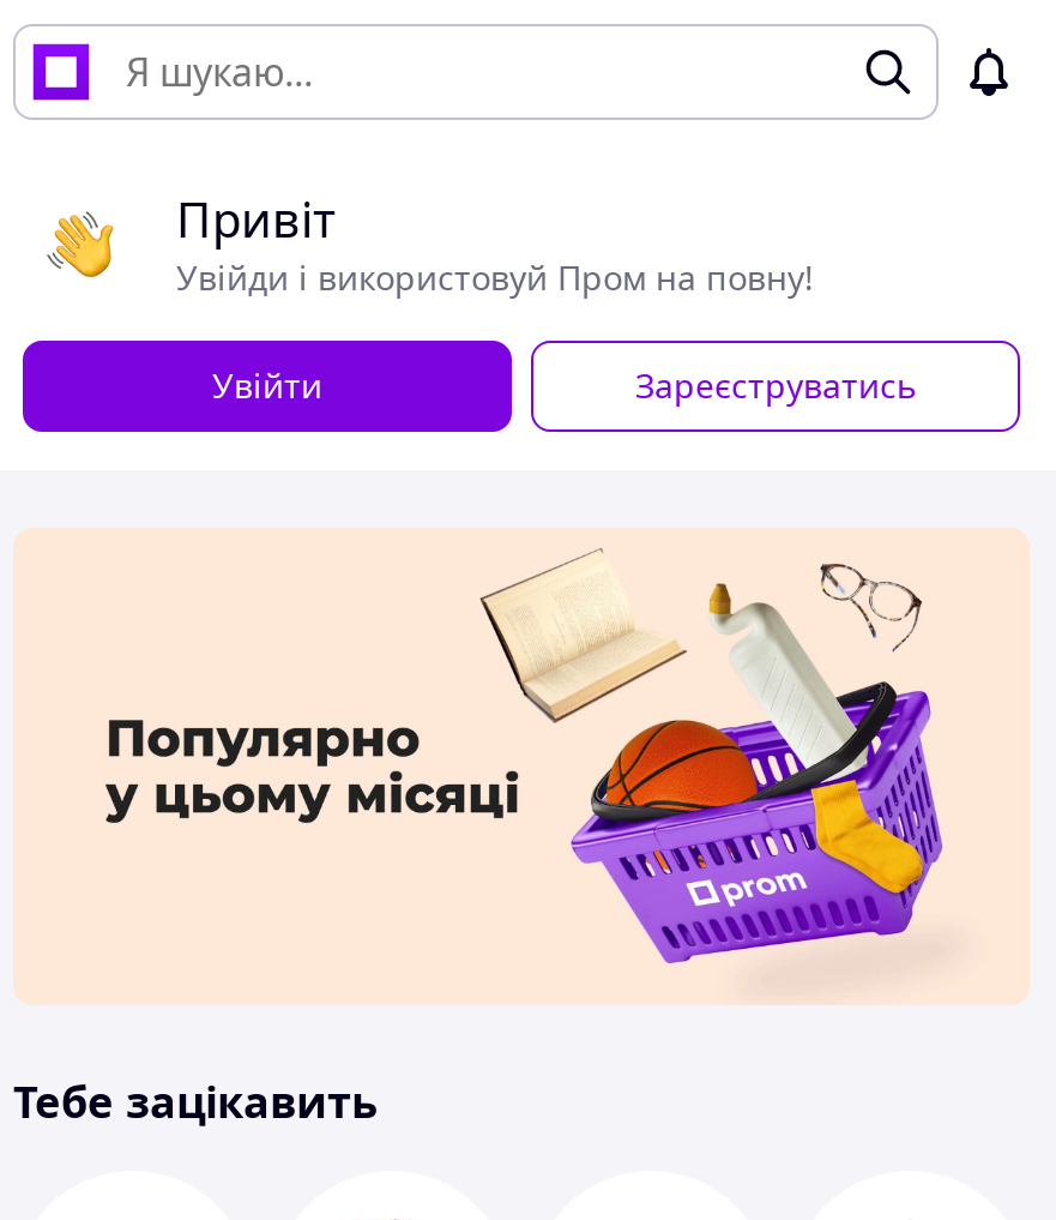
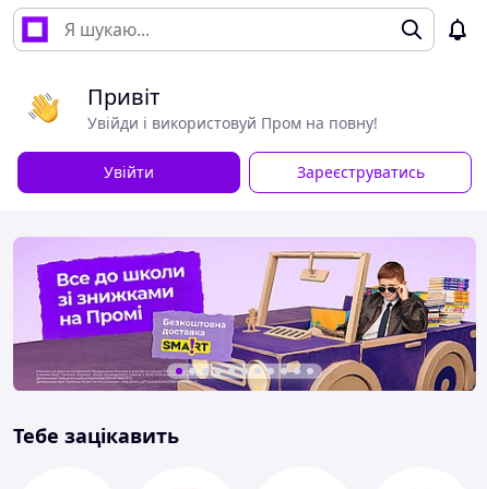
- [image]
+ [image]
